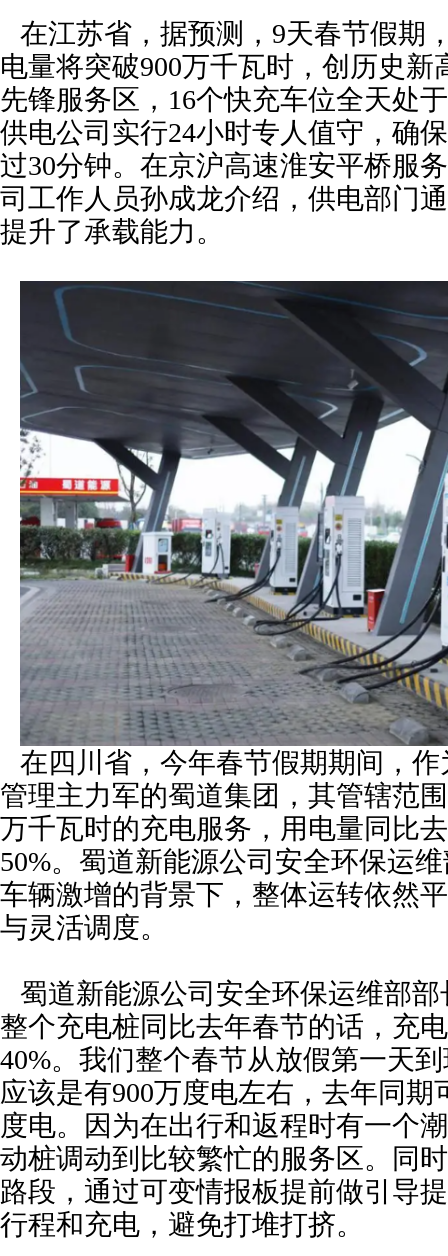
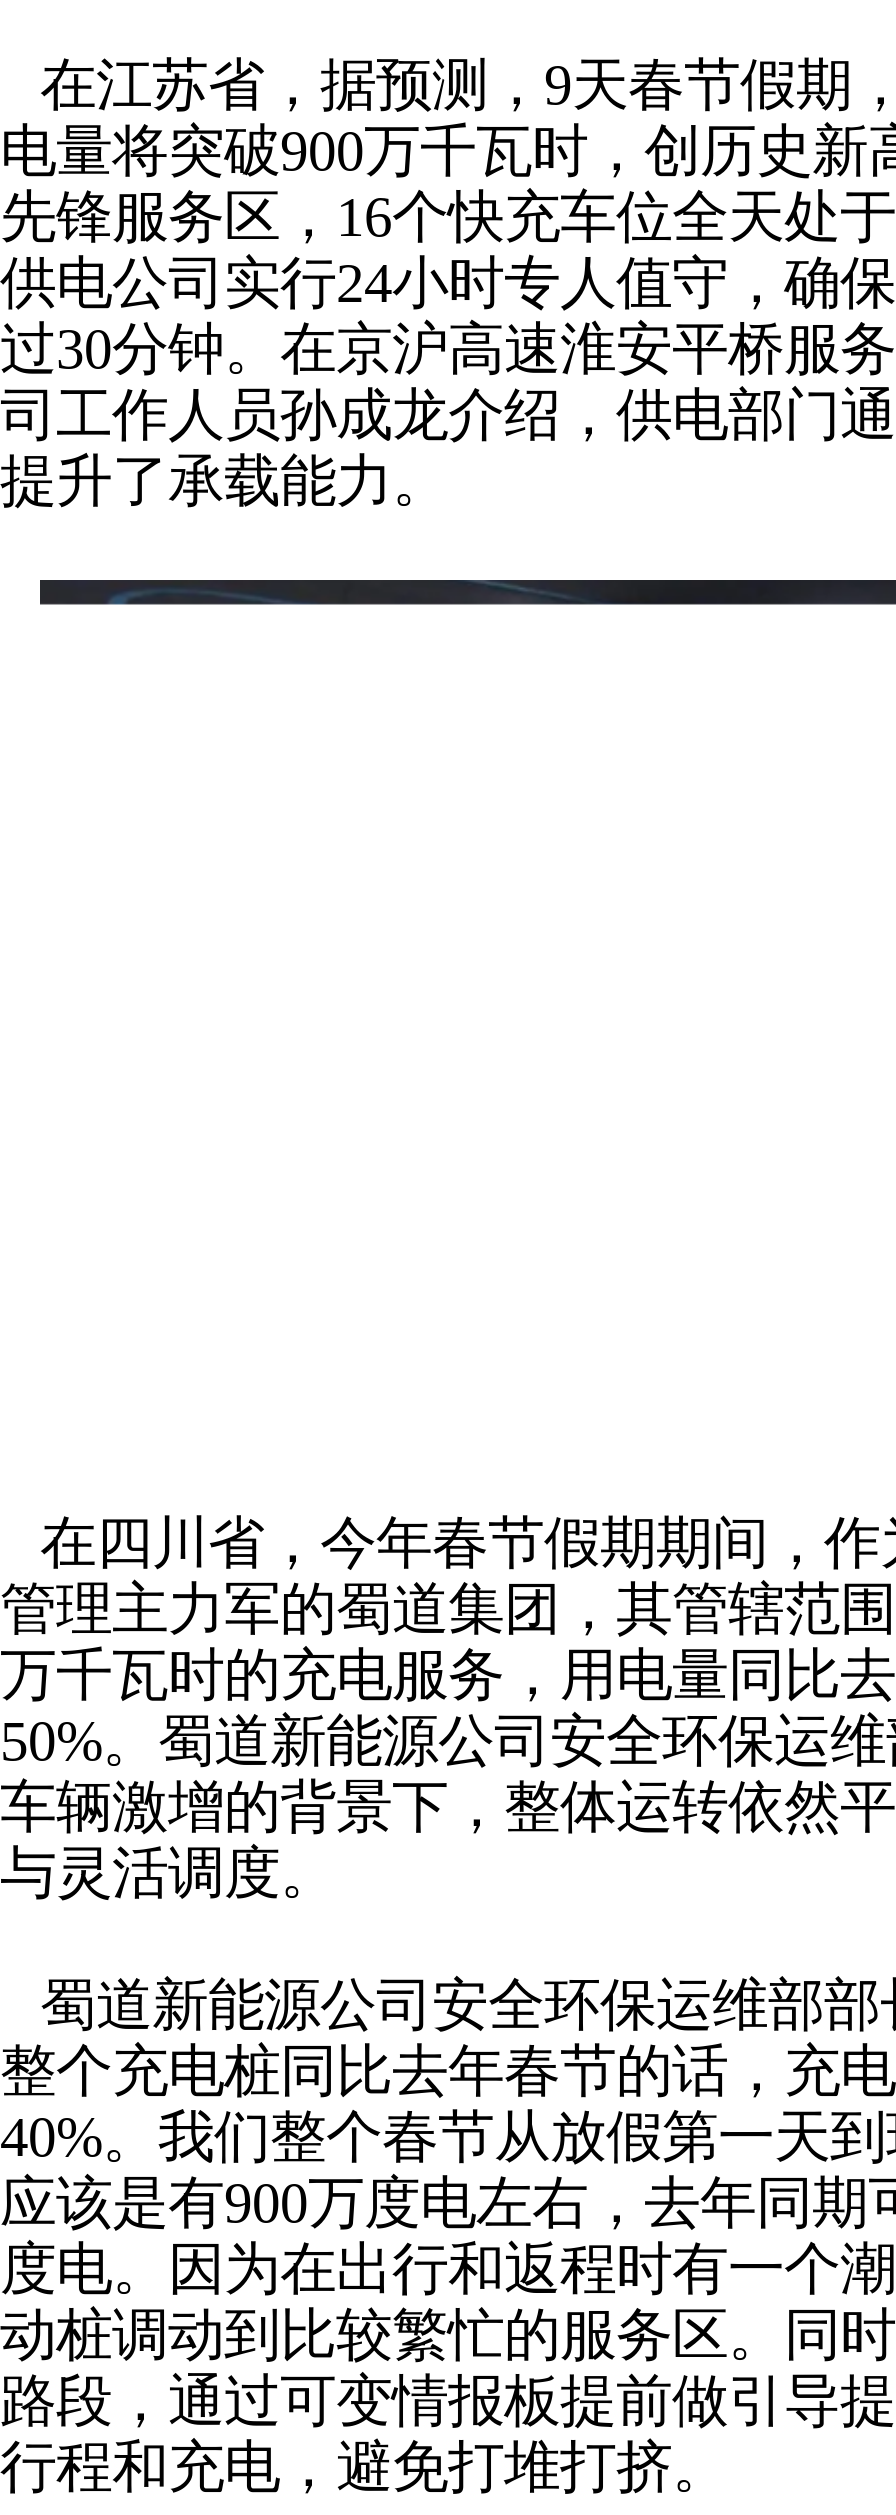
- [image]
